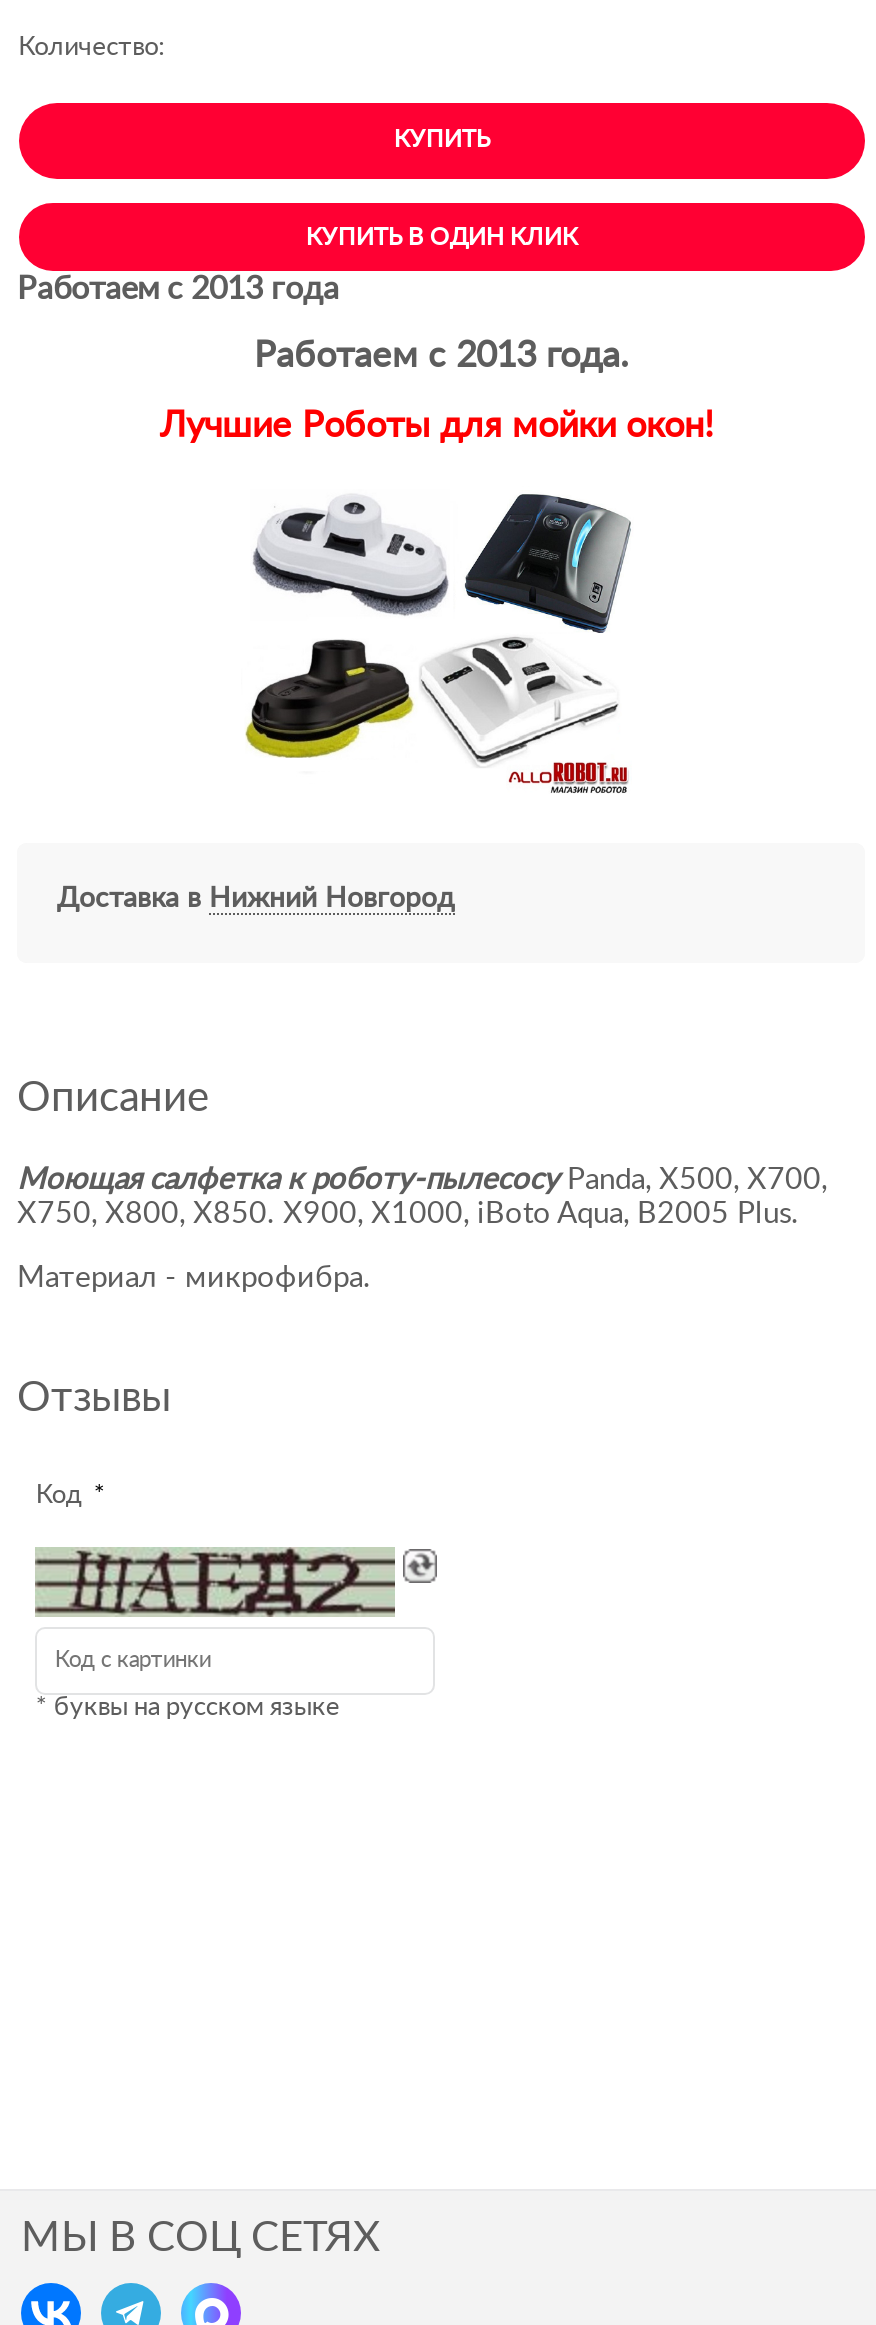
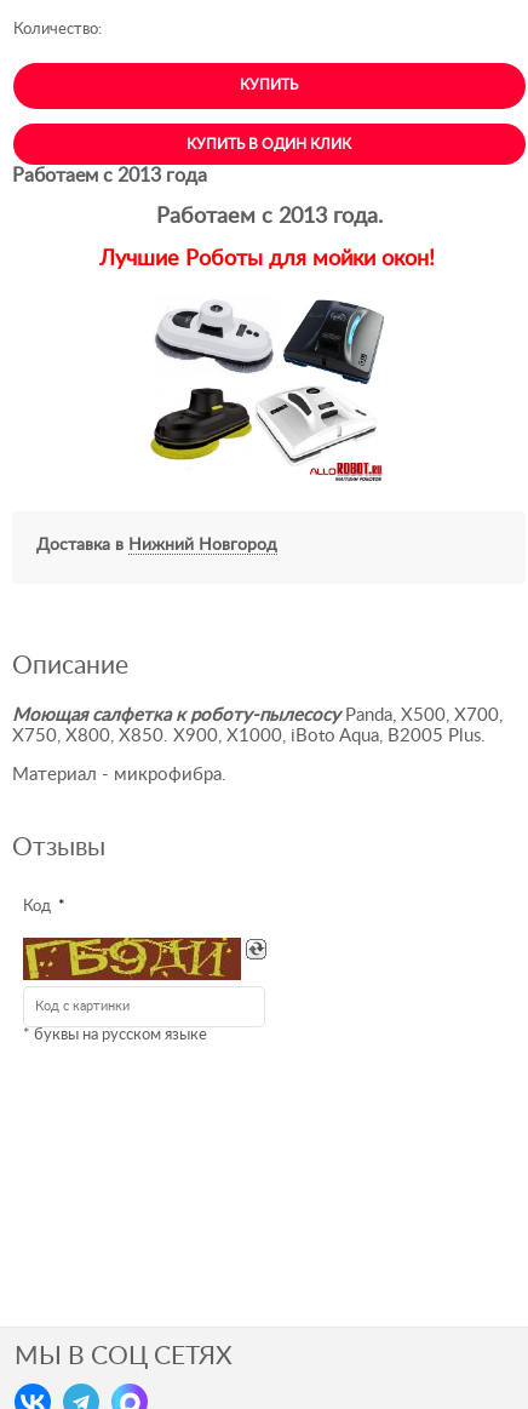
- [image]
+ [image]
